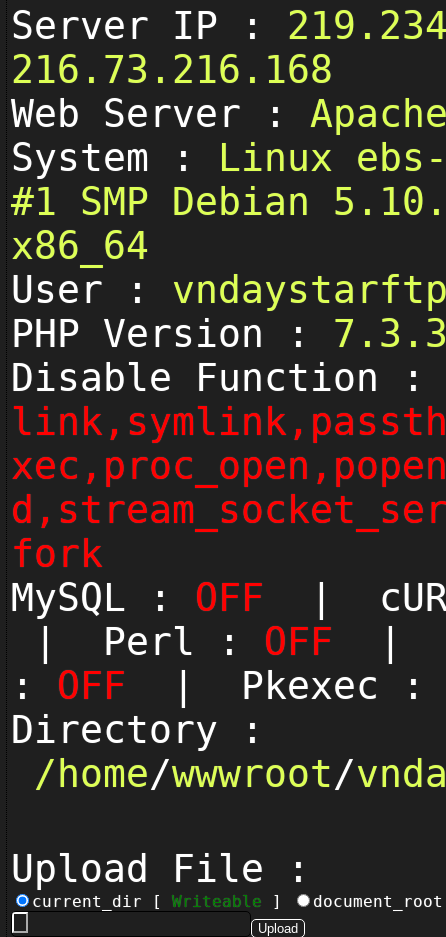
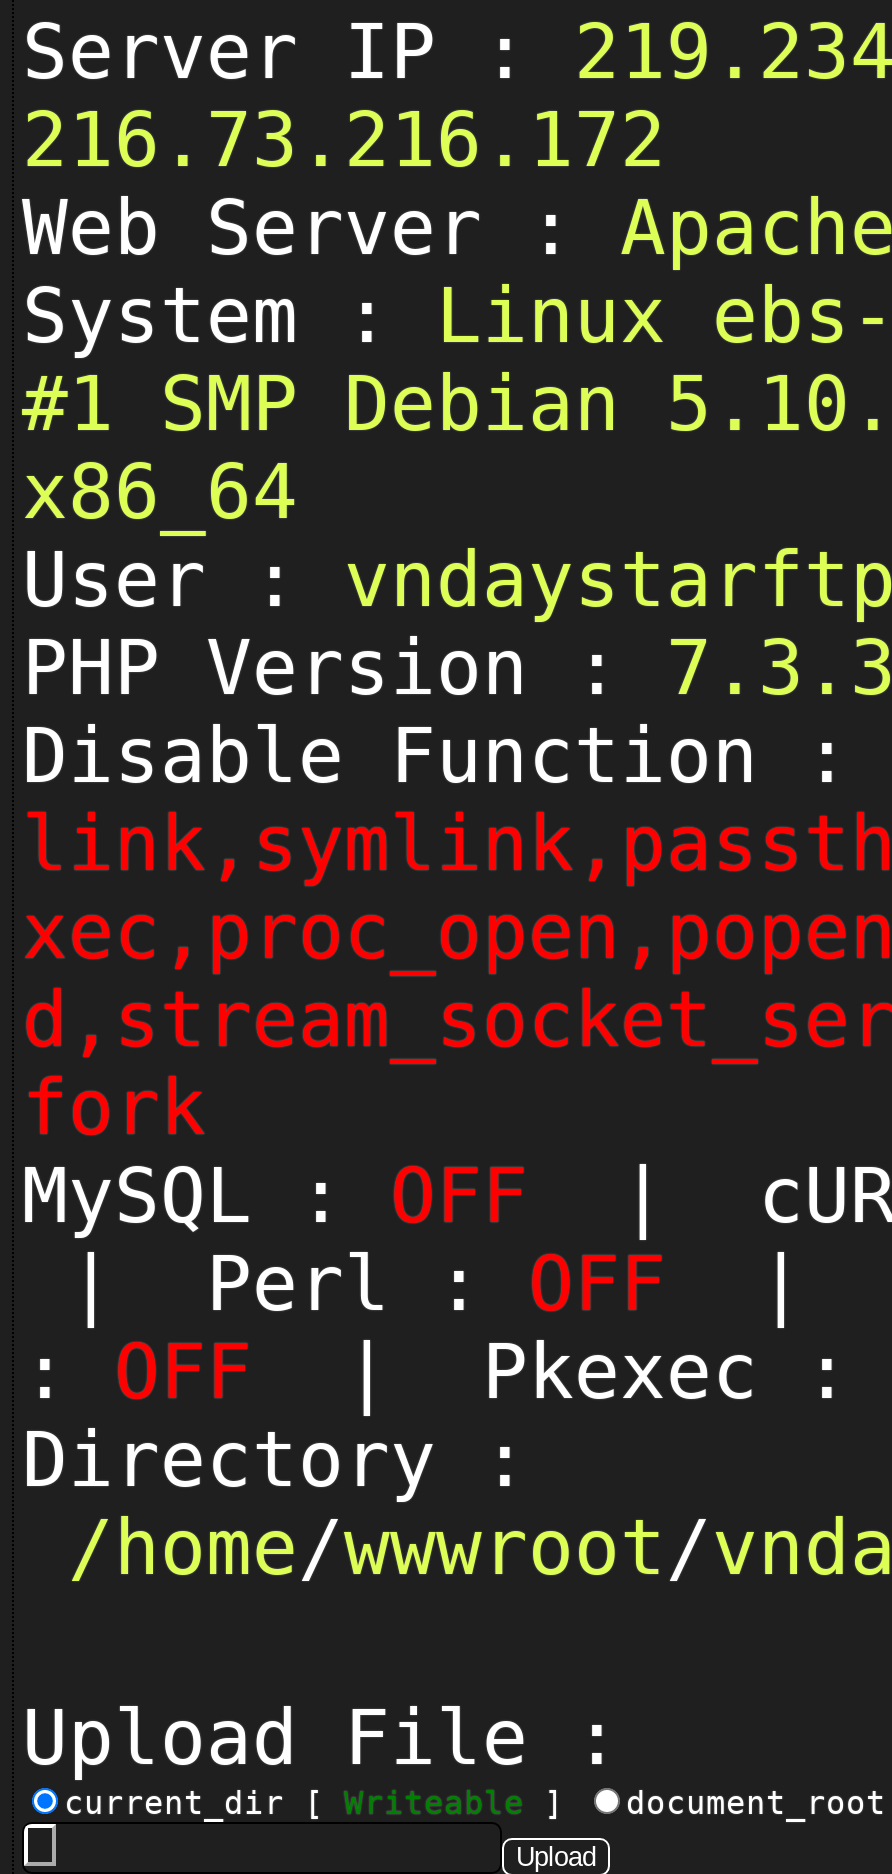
- 216.73.216.168
+ 216.73.216.172
